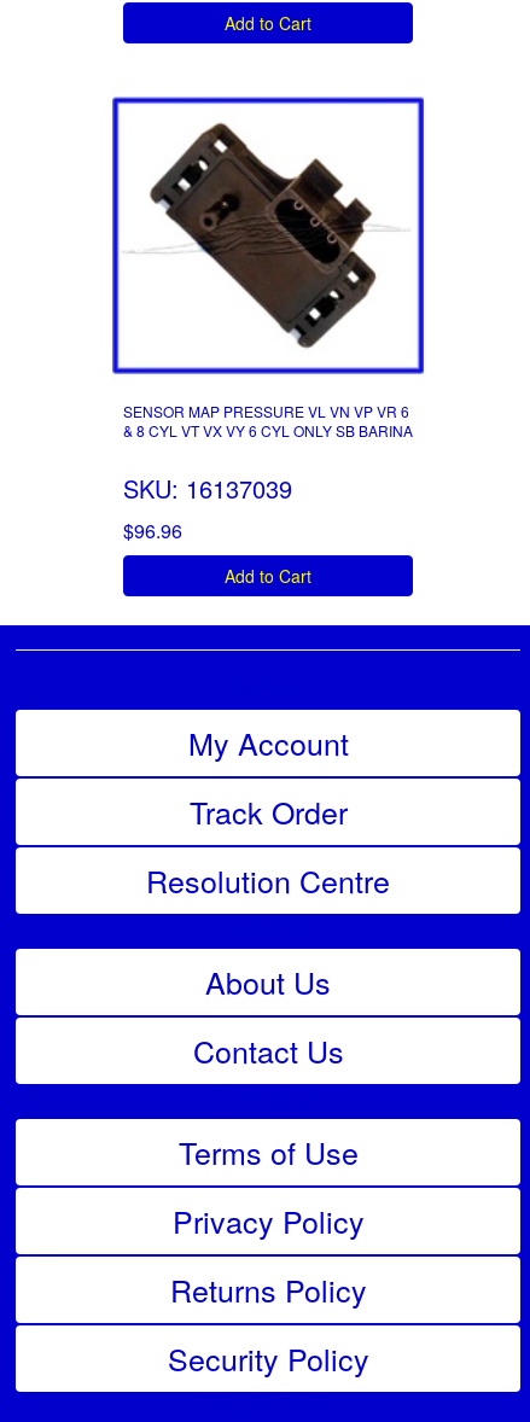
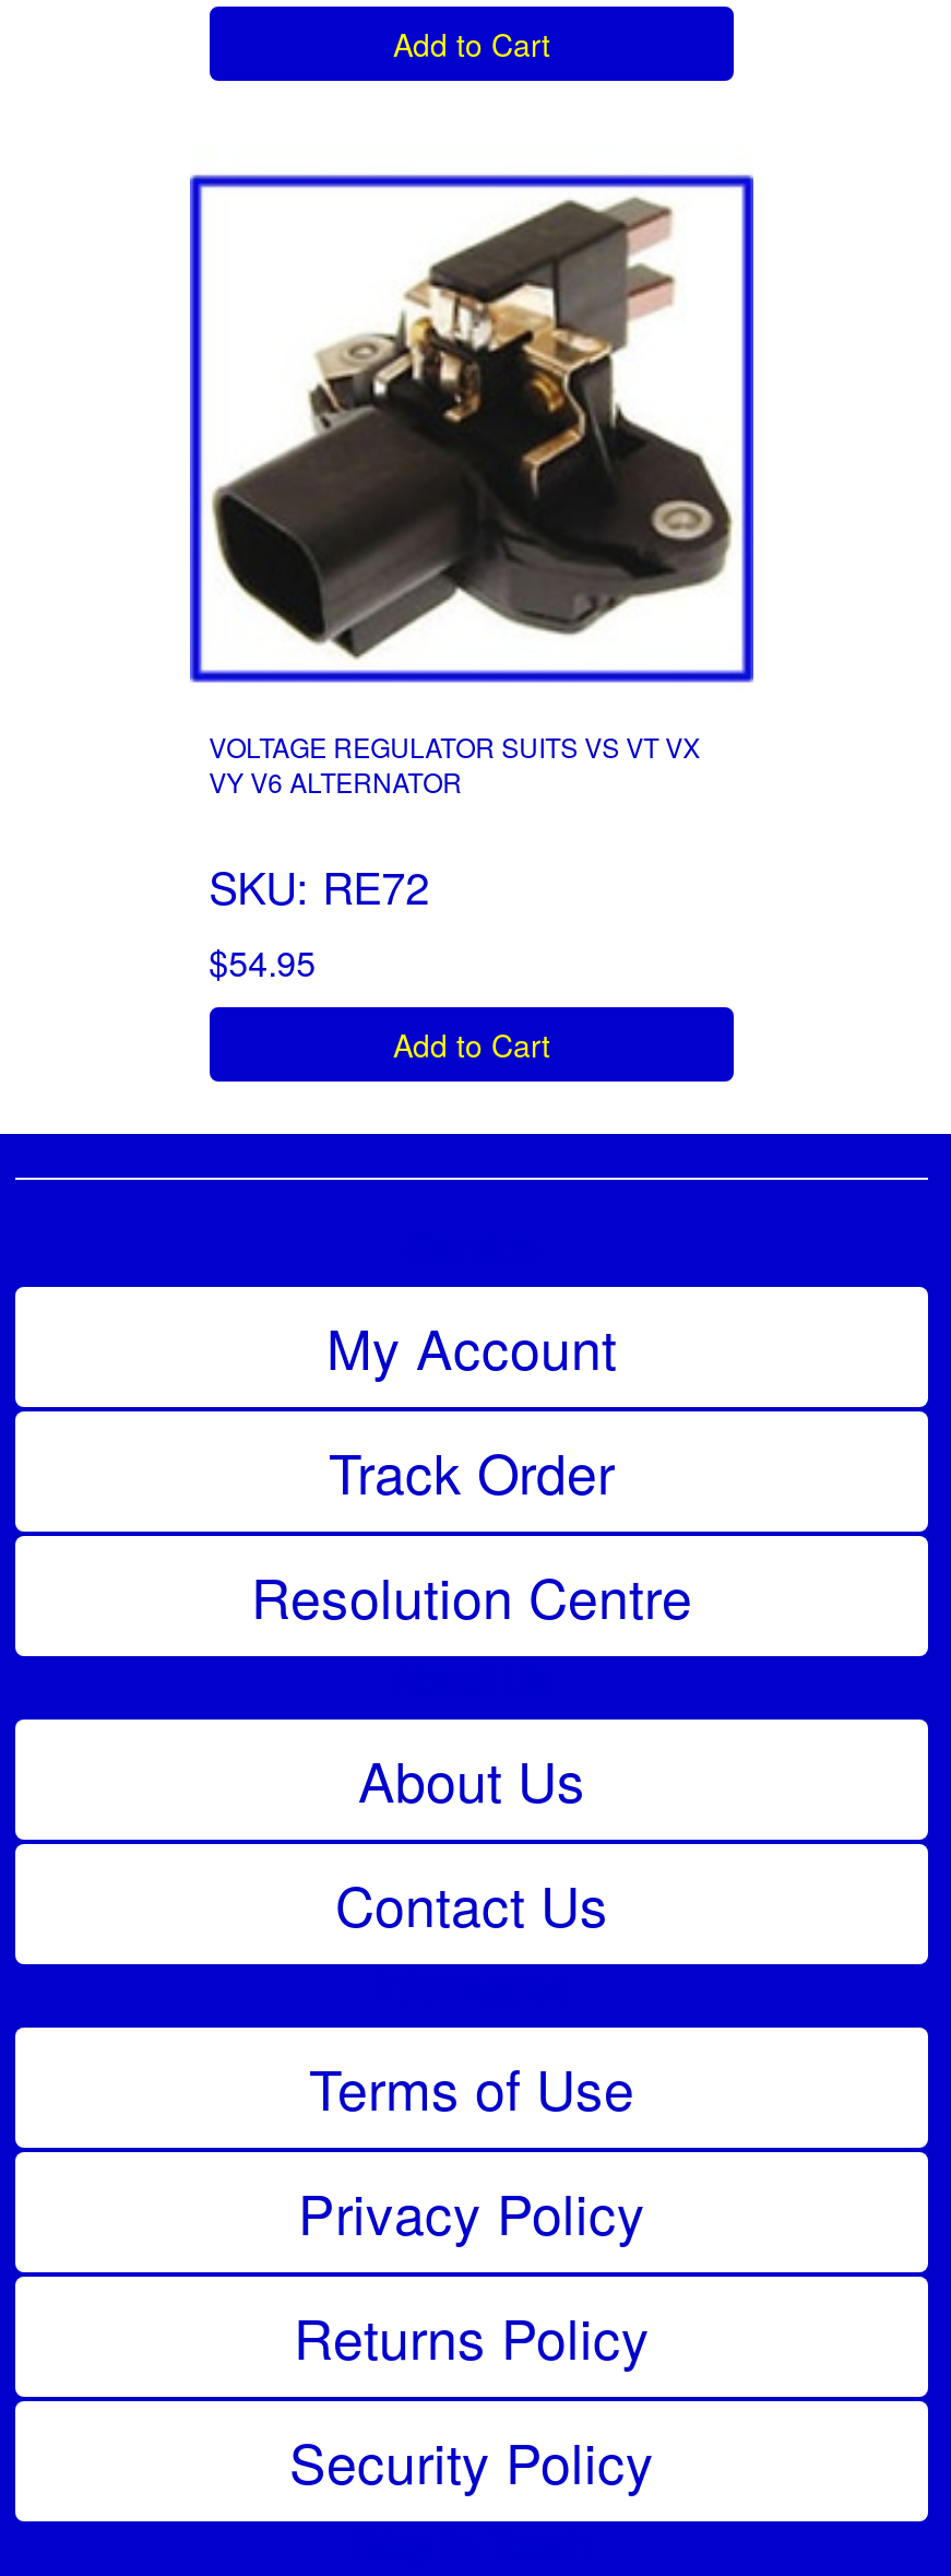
- [image]
- SENSOR MAP PRESSURE VL VN VP VR 6
- & 8 CYL VT VX VY 6 CYL ONLY SB BARINA
+ [image]
+ VOLTAGE REGULATOR SUITS VS VT VX
+ VY V6 ALTERNATOR

- SKU: 16137039
- $96.96
+ SKU: RE72
+ $54.95
